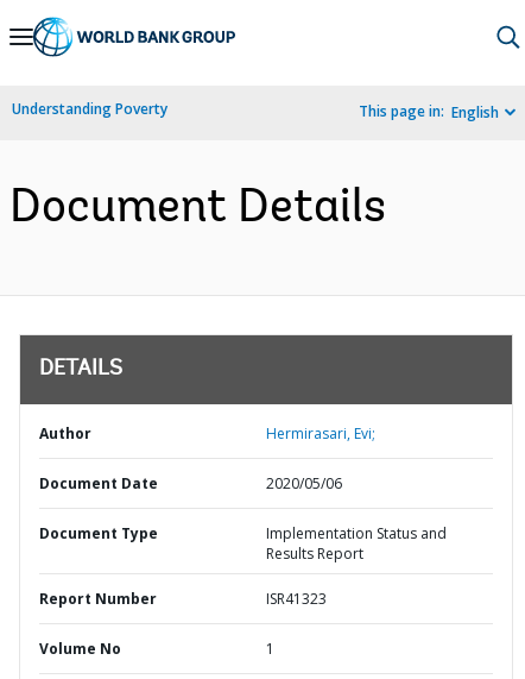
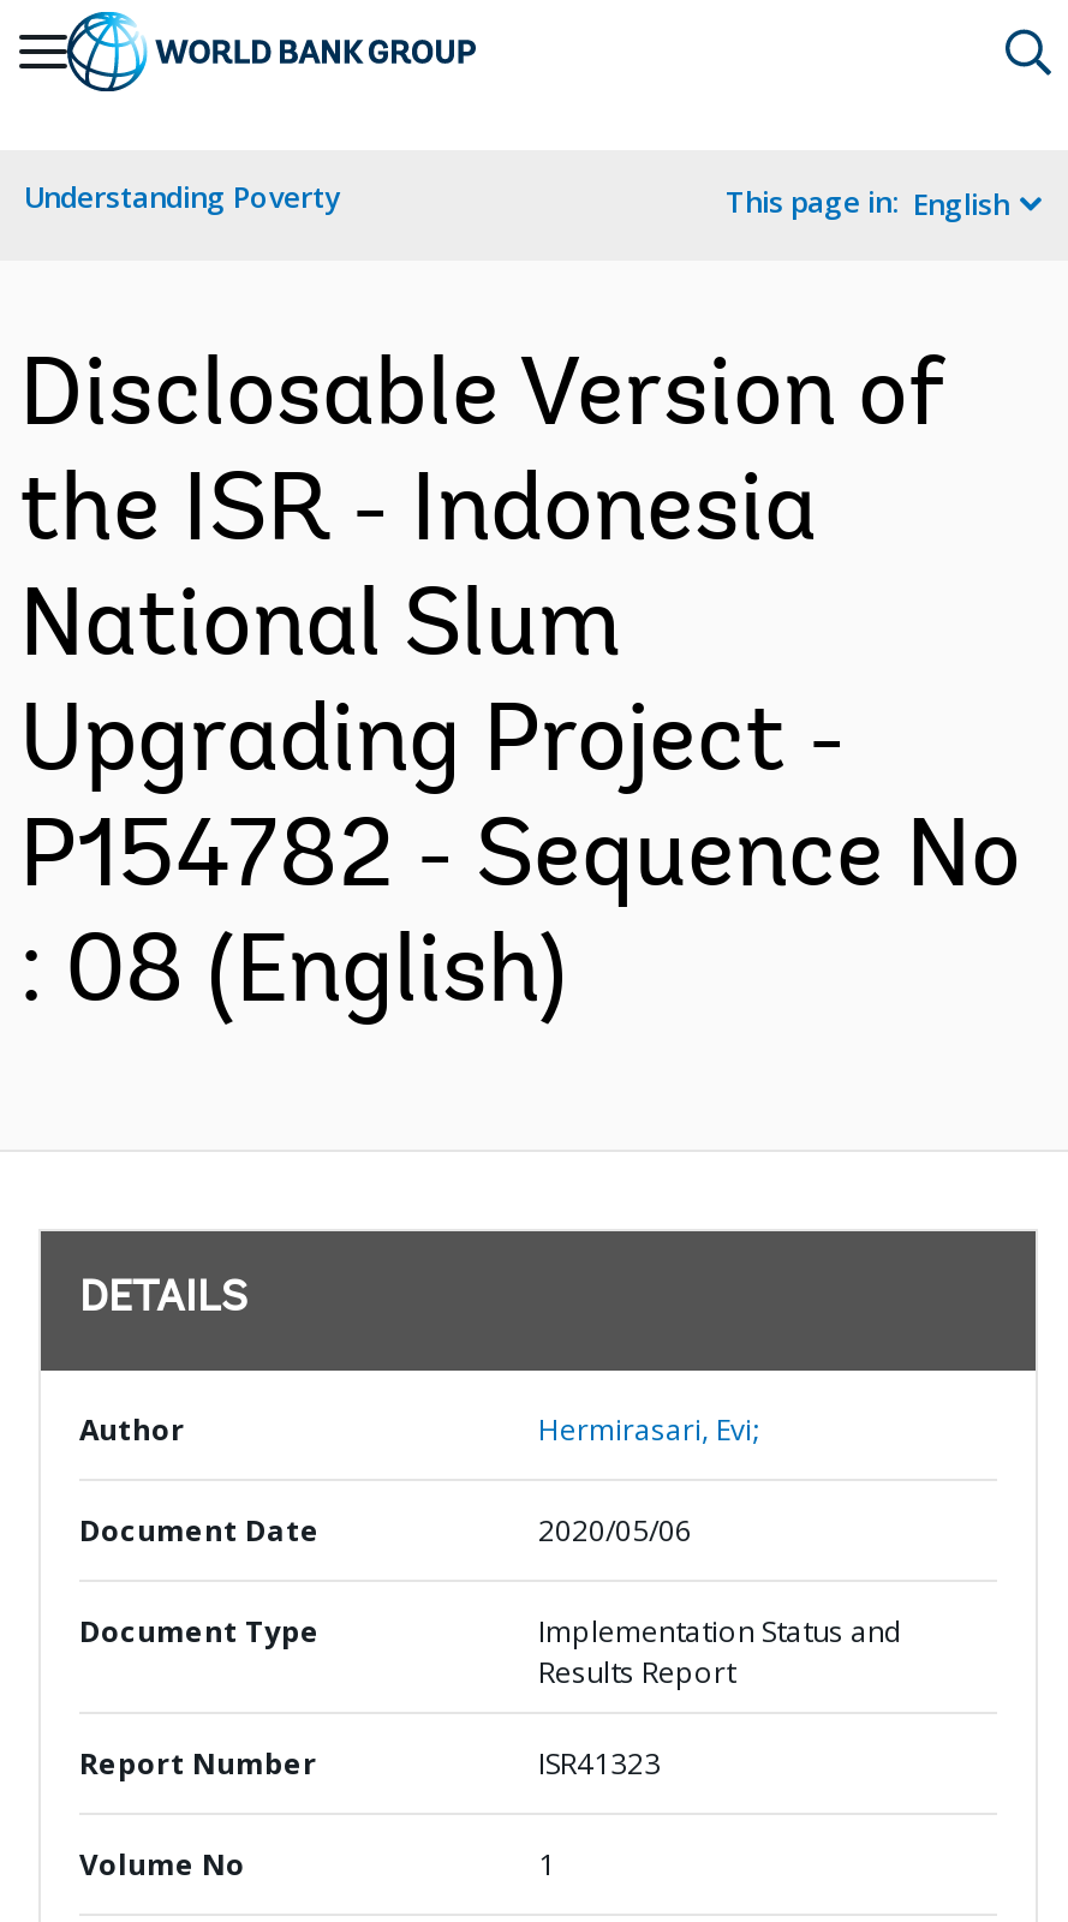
- Document Details
+ Disclosable Version of
+ the ISR - Indonesia
+ National Slum
+ Upgrading Project -
+ P154782 - Sequence No
+ : 08 (English)
